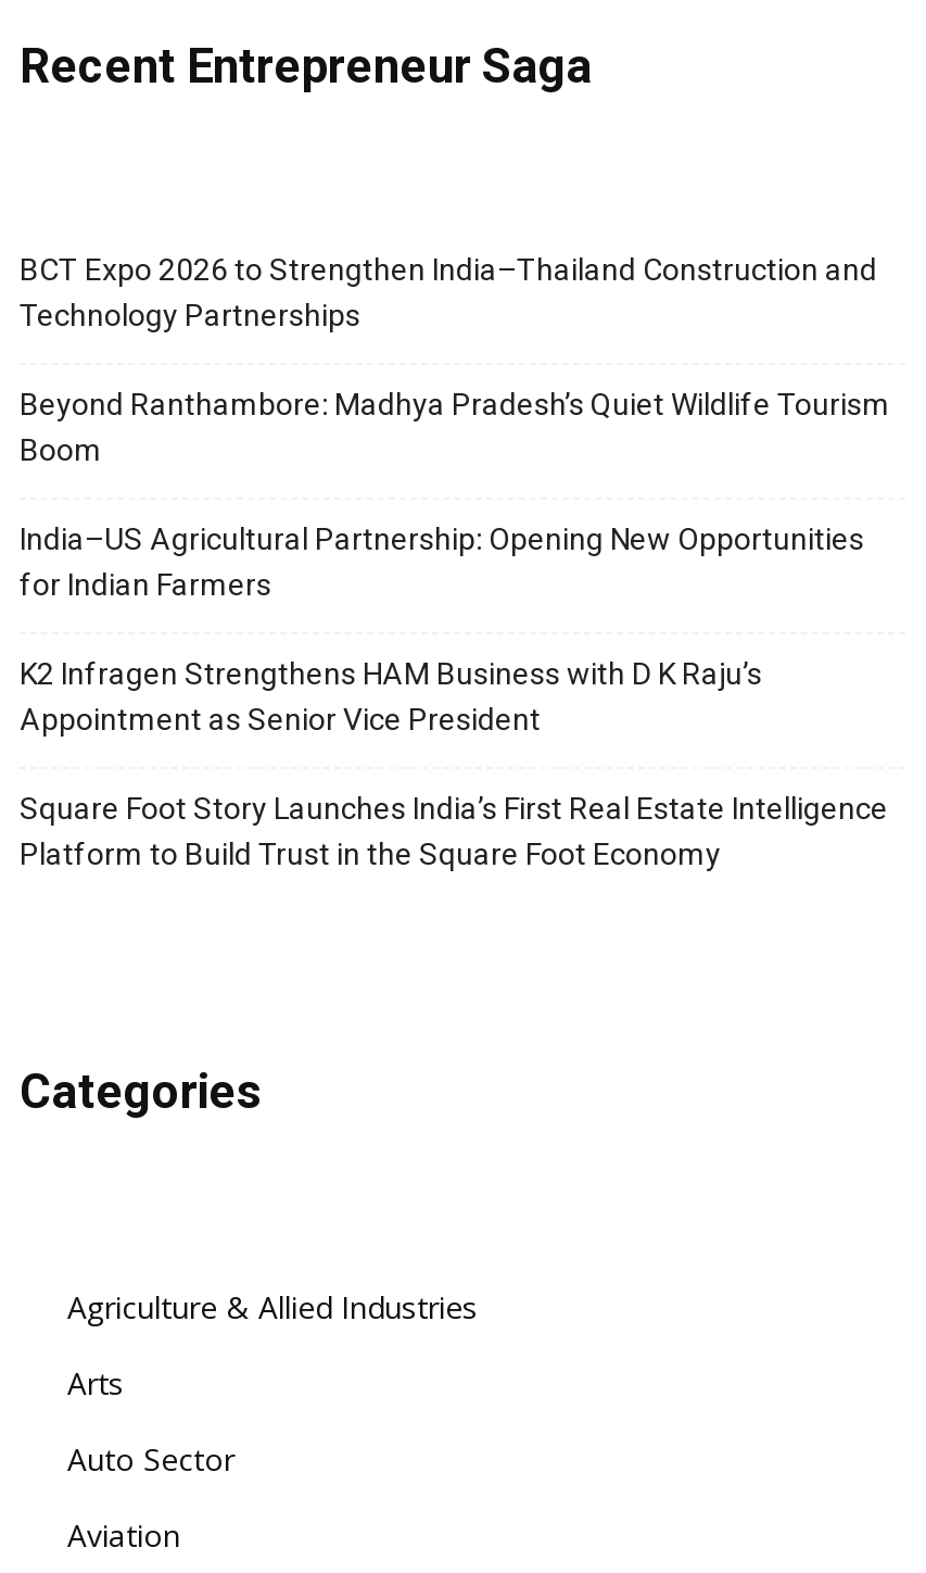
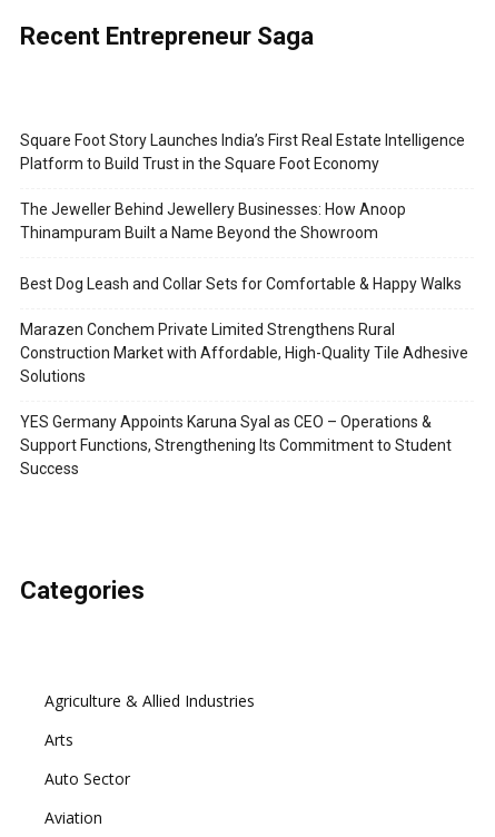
- BCT Expo 2026 to Strengthen India–Thailand Construction and
- Technology Partnerships
- Beyond Ranthambore: Madhya Pradesh’s Quiet Wildlife Tourism
- Boom
- India–US Agricultural Partnership: Opening New Opportunities
- for Indian Farmers
- K2 Infragen Strengthens HAM Business with D K Raju’s
- Appointment as Senior Vice President

moved up: Square Foot Story Launches India’s First Real Estate Intelligence | Platform to Build Trust in the Square Foot Economy

+ The Jeweller Behind Jewellery Businesses: How Anoop
+ Thinampuram Built a Name Beyond the Showroom
+ Best Dog Leash and Collar Sets for Comfortable & Happy Walks
+ Marazen Conchem Private Limited Strengthens Rural
+ Construction Market with Affordable, High-Quality Tile Adhesive
+ Solutions
+ YES Germany Appoints Karuna Syal as CEO – Operations &
+ Support Functions, Strengthening Its Commitment to Student
+ Success
